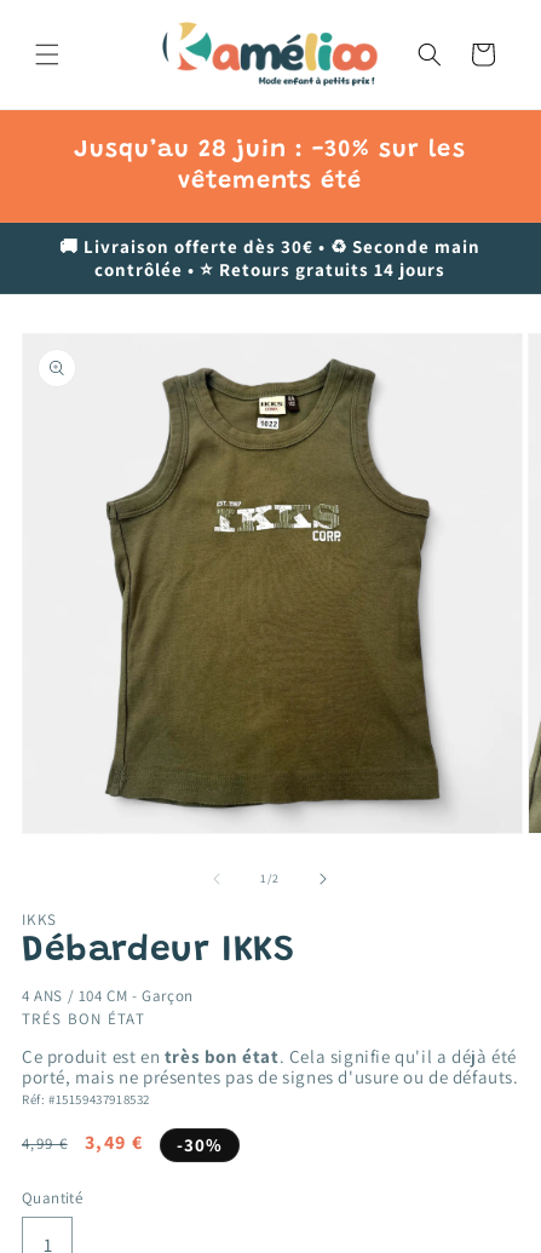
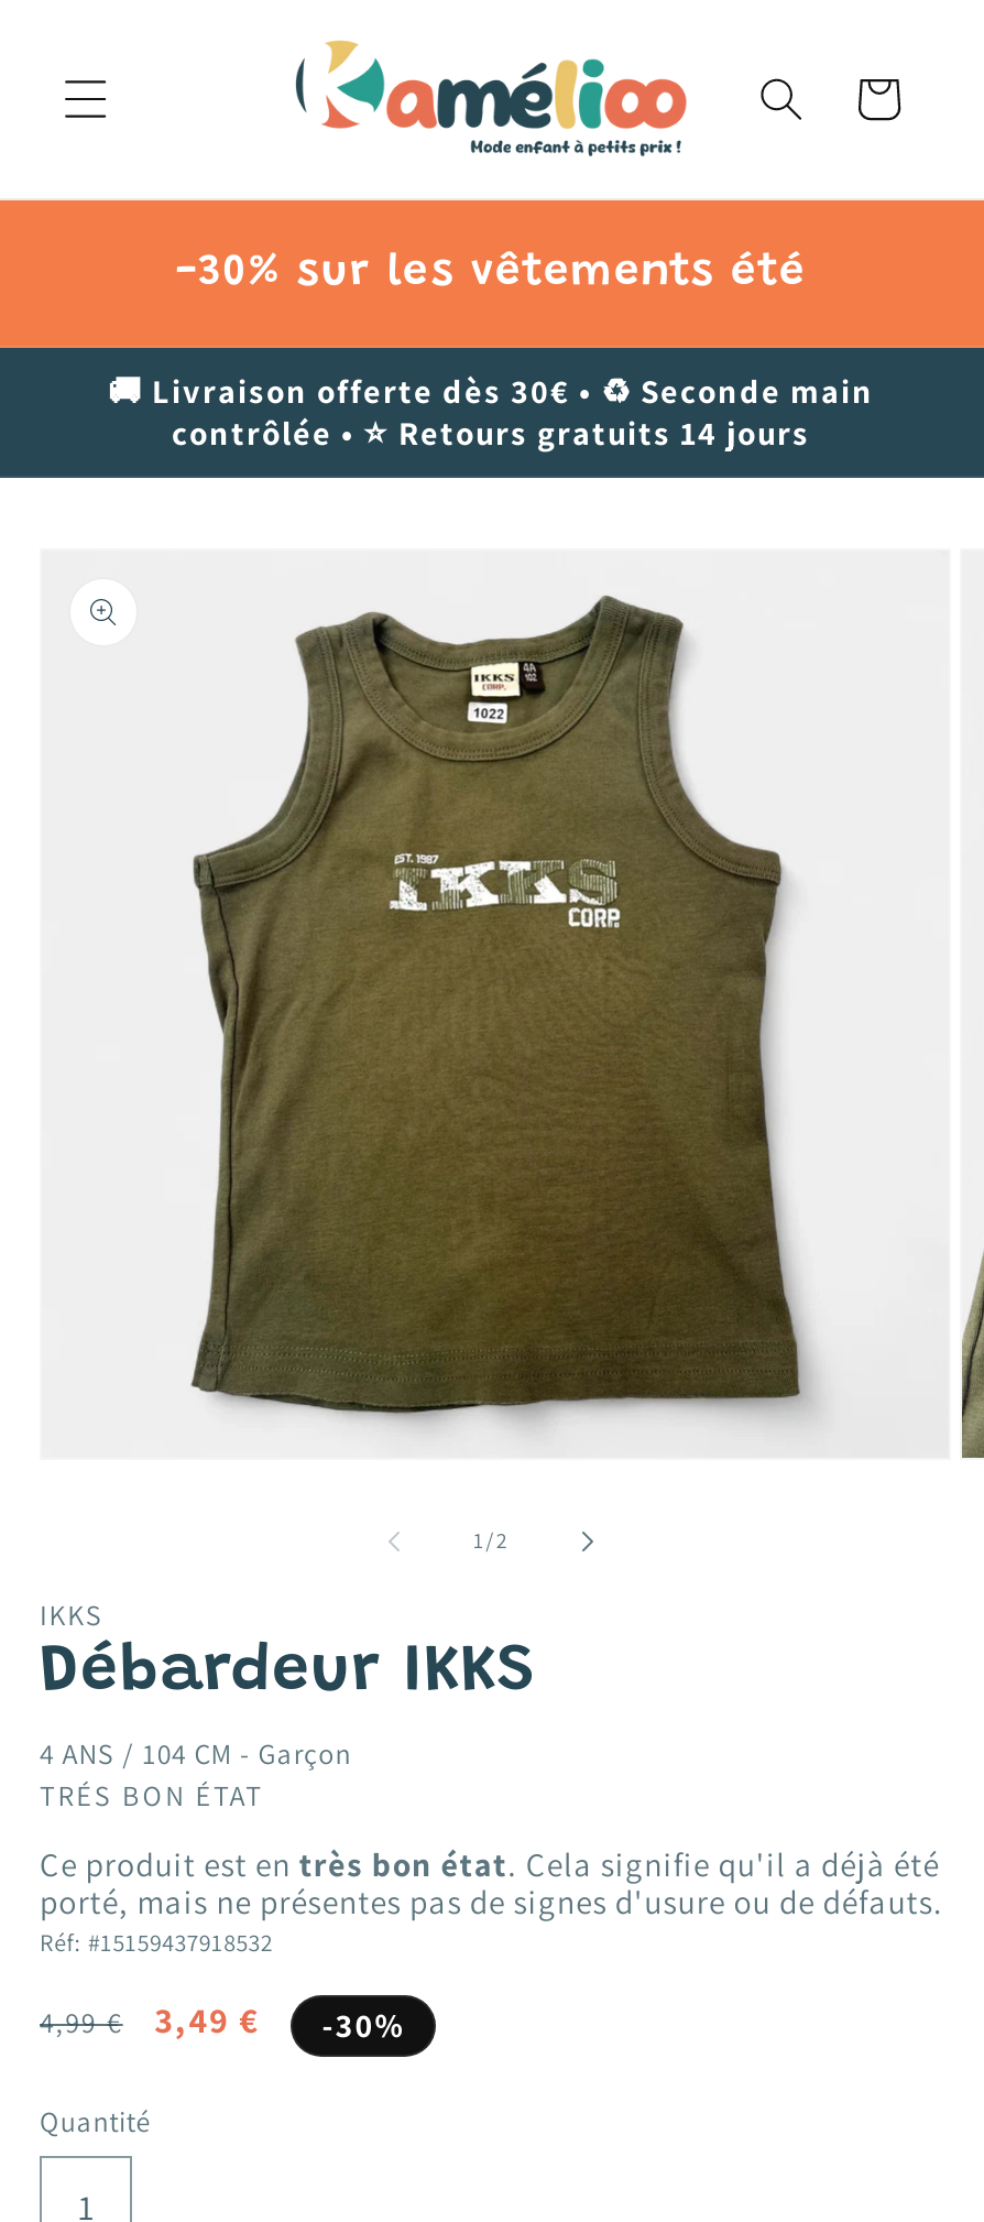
- Jusqu’au 28 juin : -30% sur les
- vêtements été
+ -30% sur les vêtements été
